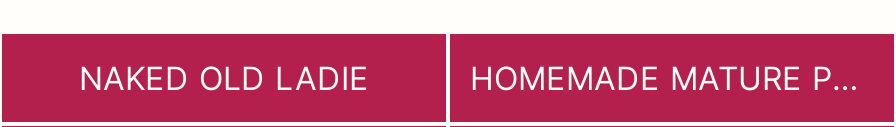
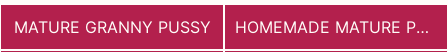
- NAKED OLD LADIE
+ MATURE GRANNY PUSSY
